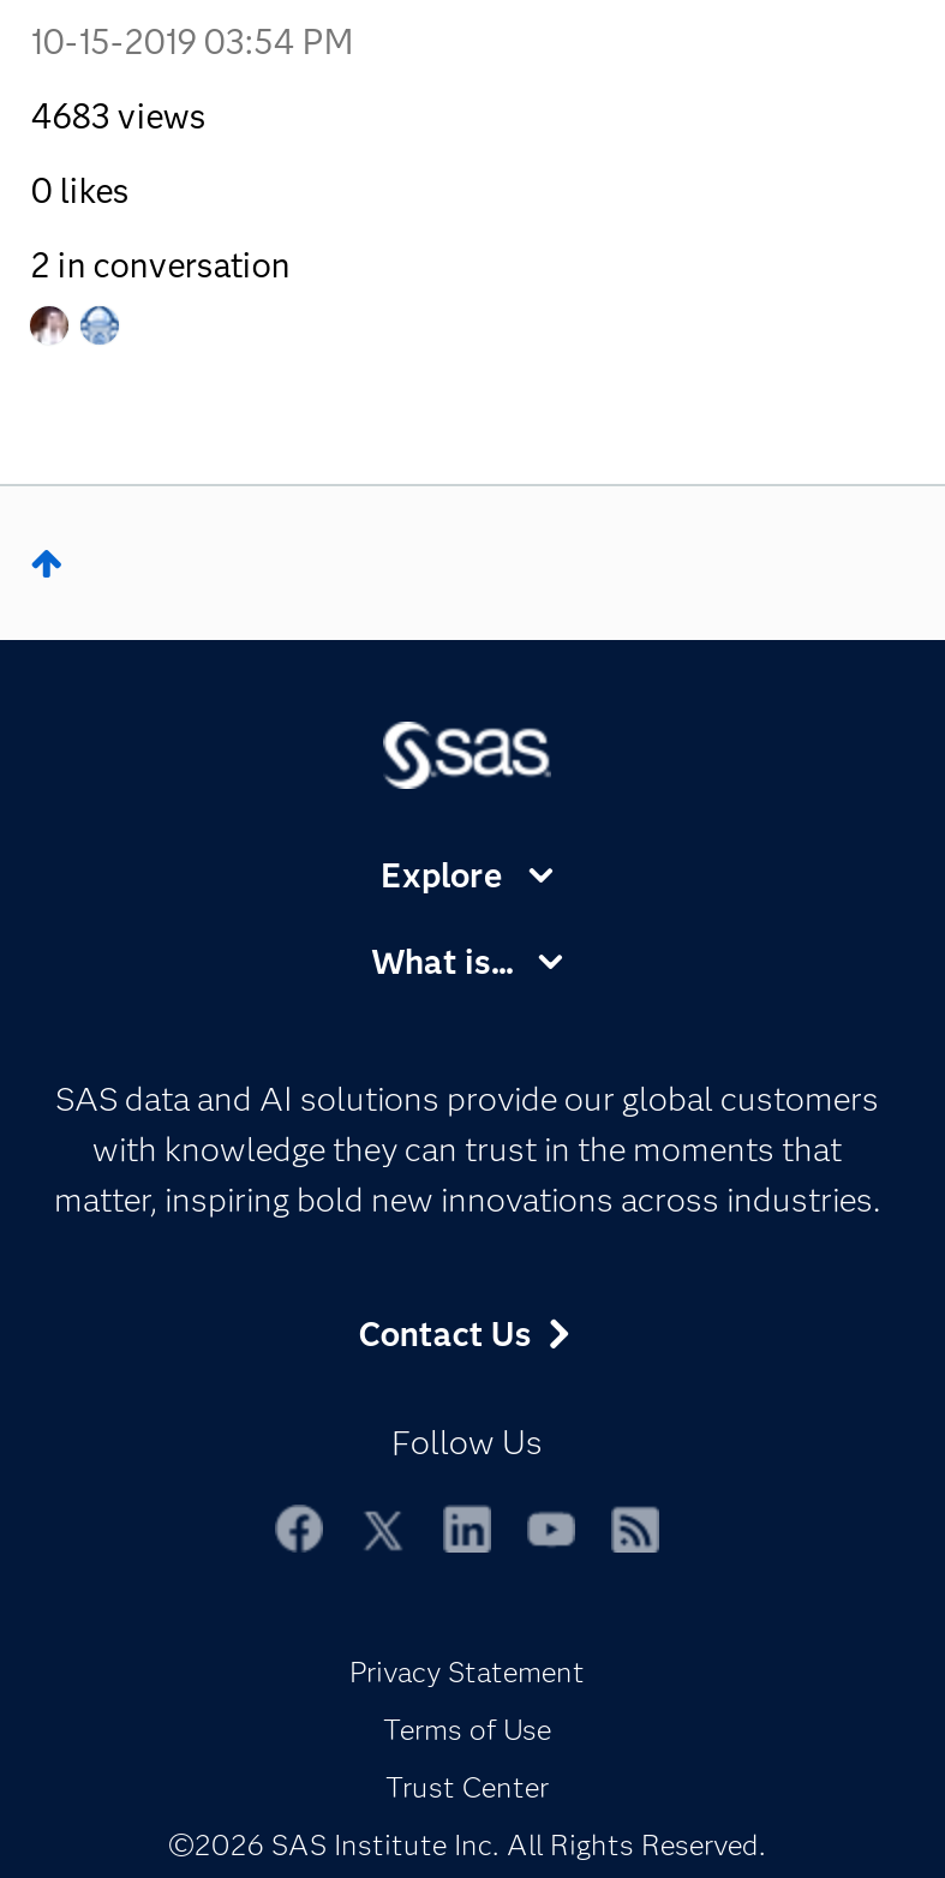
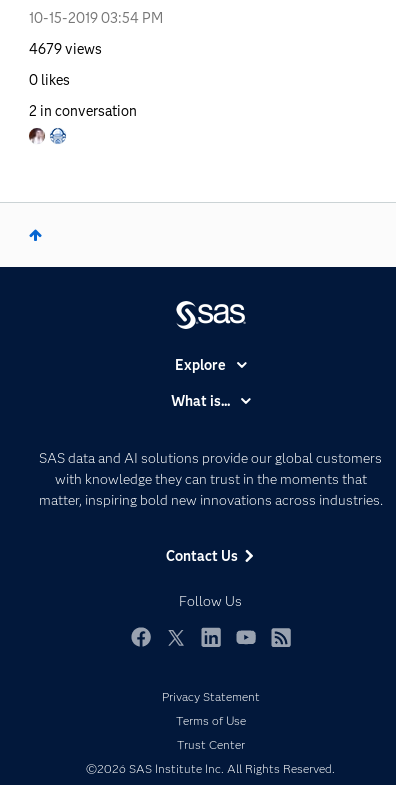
- 4683 views
+ 4679 views
